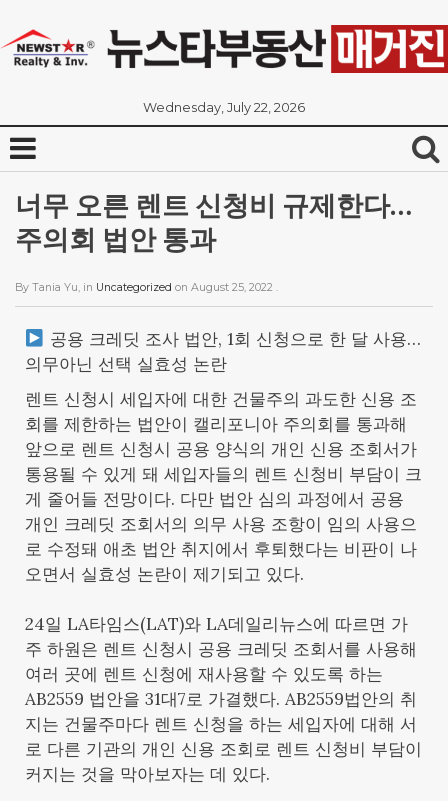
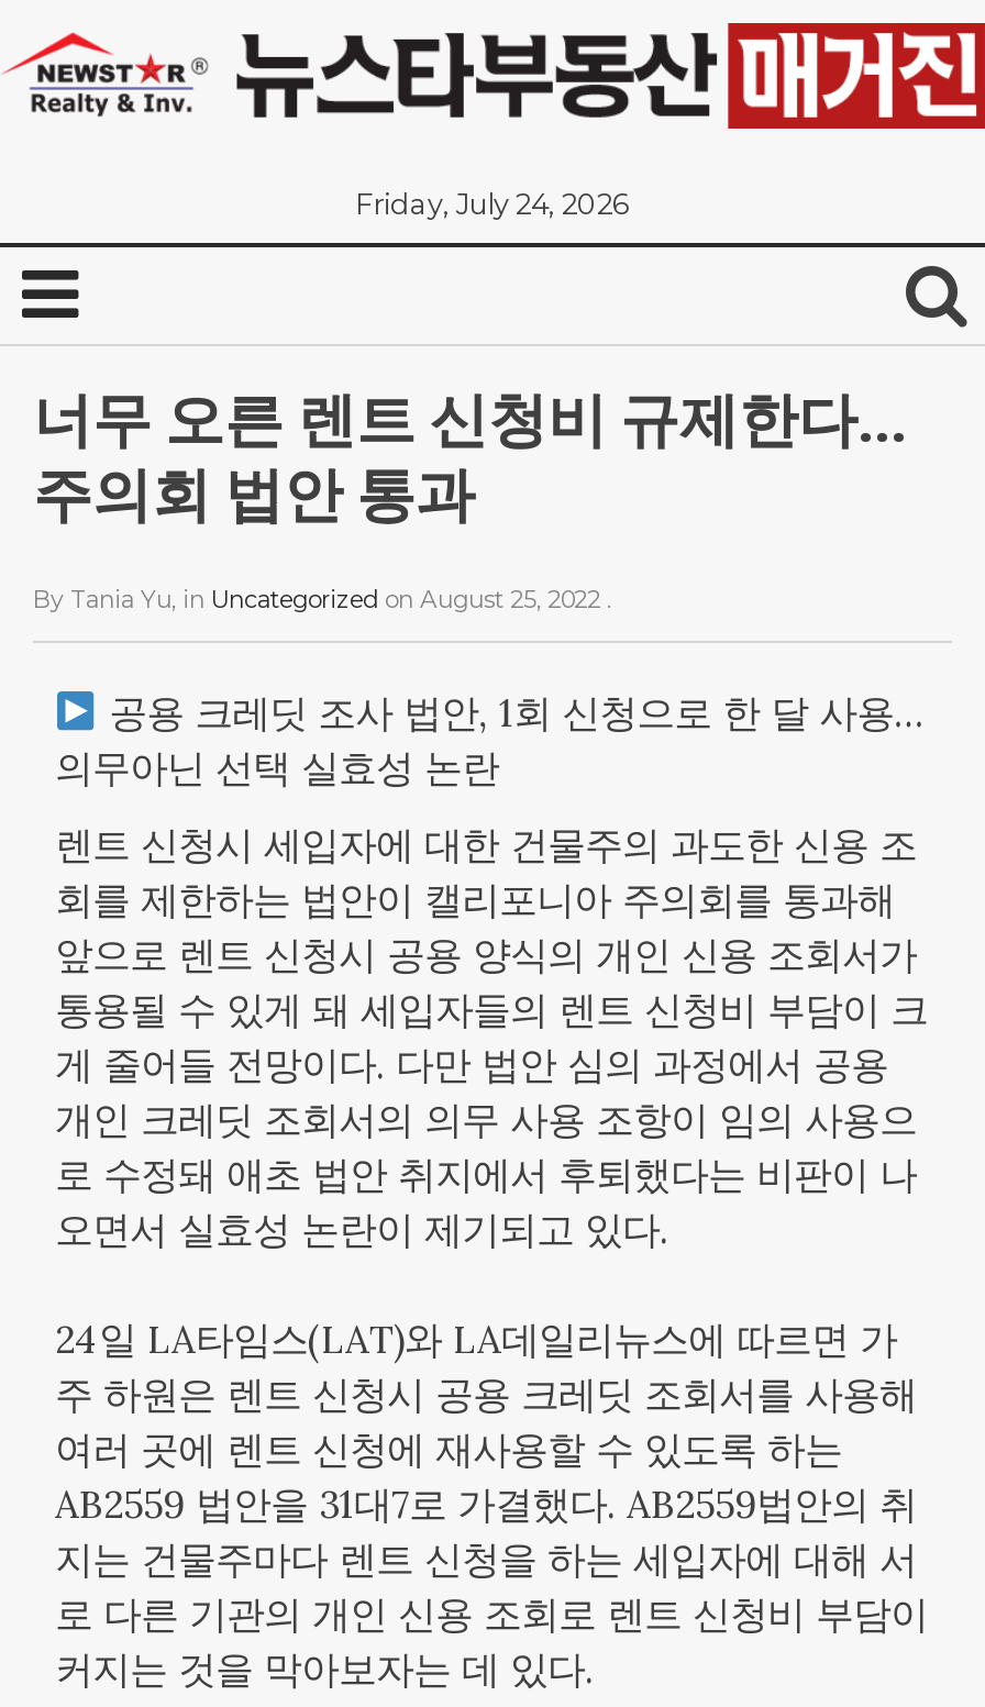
- Wednesday, July 22, 2026
+ Friday, July 24, 2026
